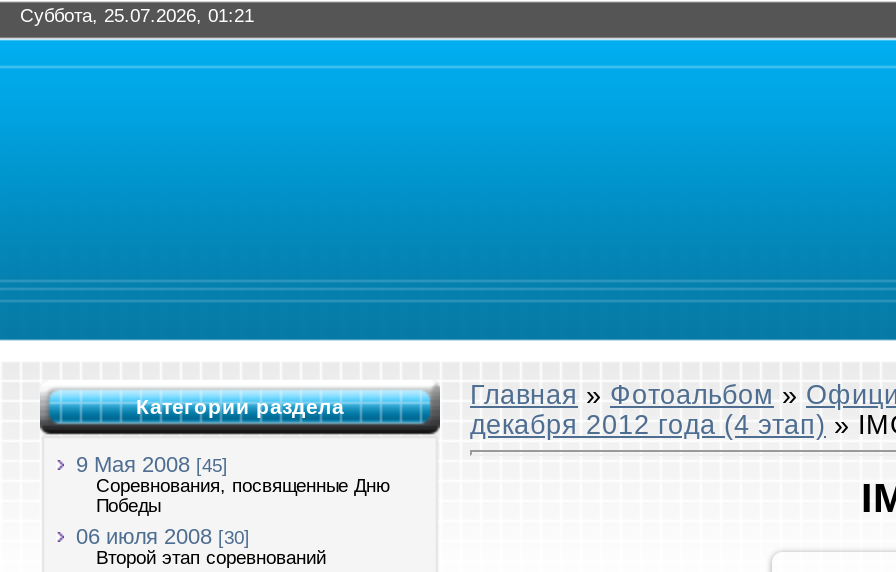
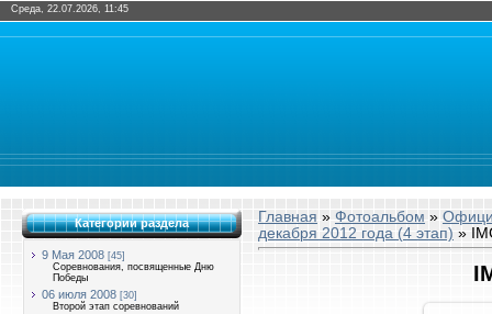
- Суббота, 25.07.2026, 01:21
+ Среда, 22.07.2026, 11:45
